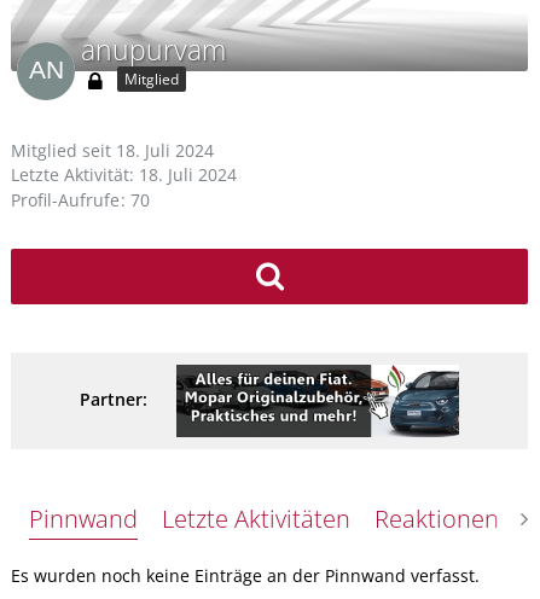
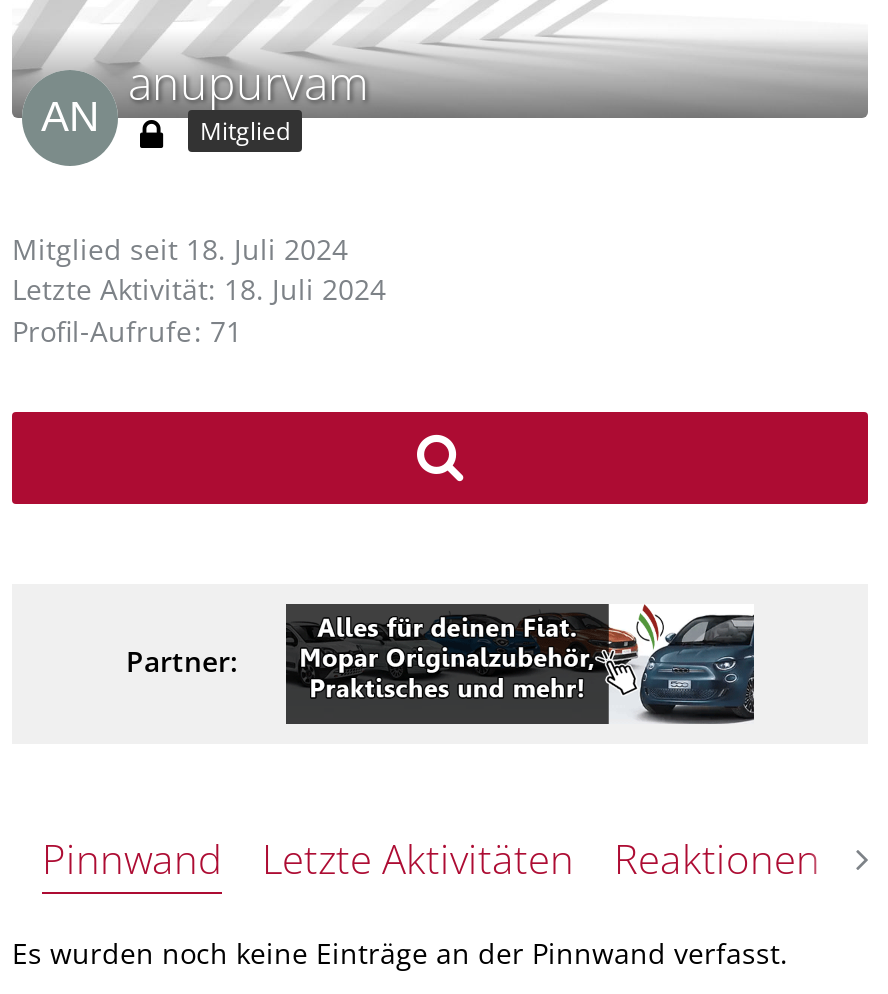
- Profil-Aufrufe 70
+ Profil-Aufrufe 71
